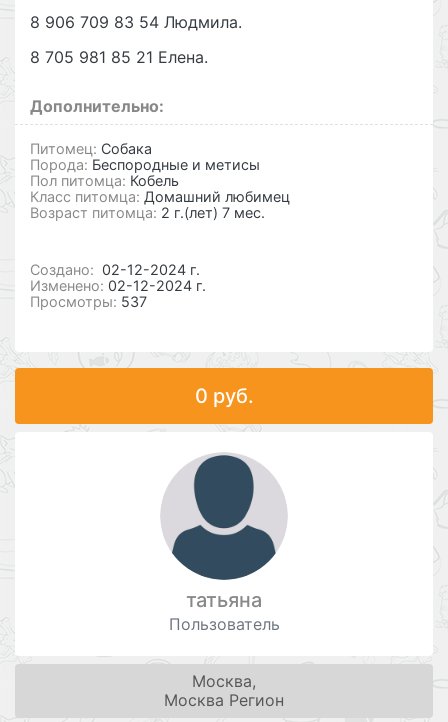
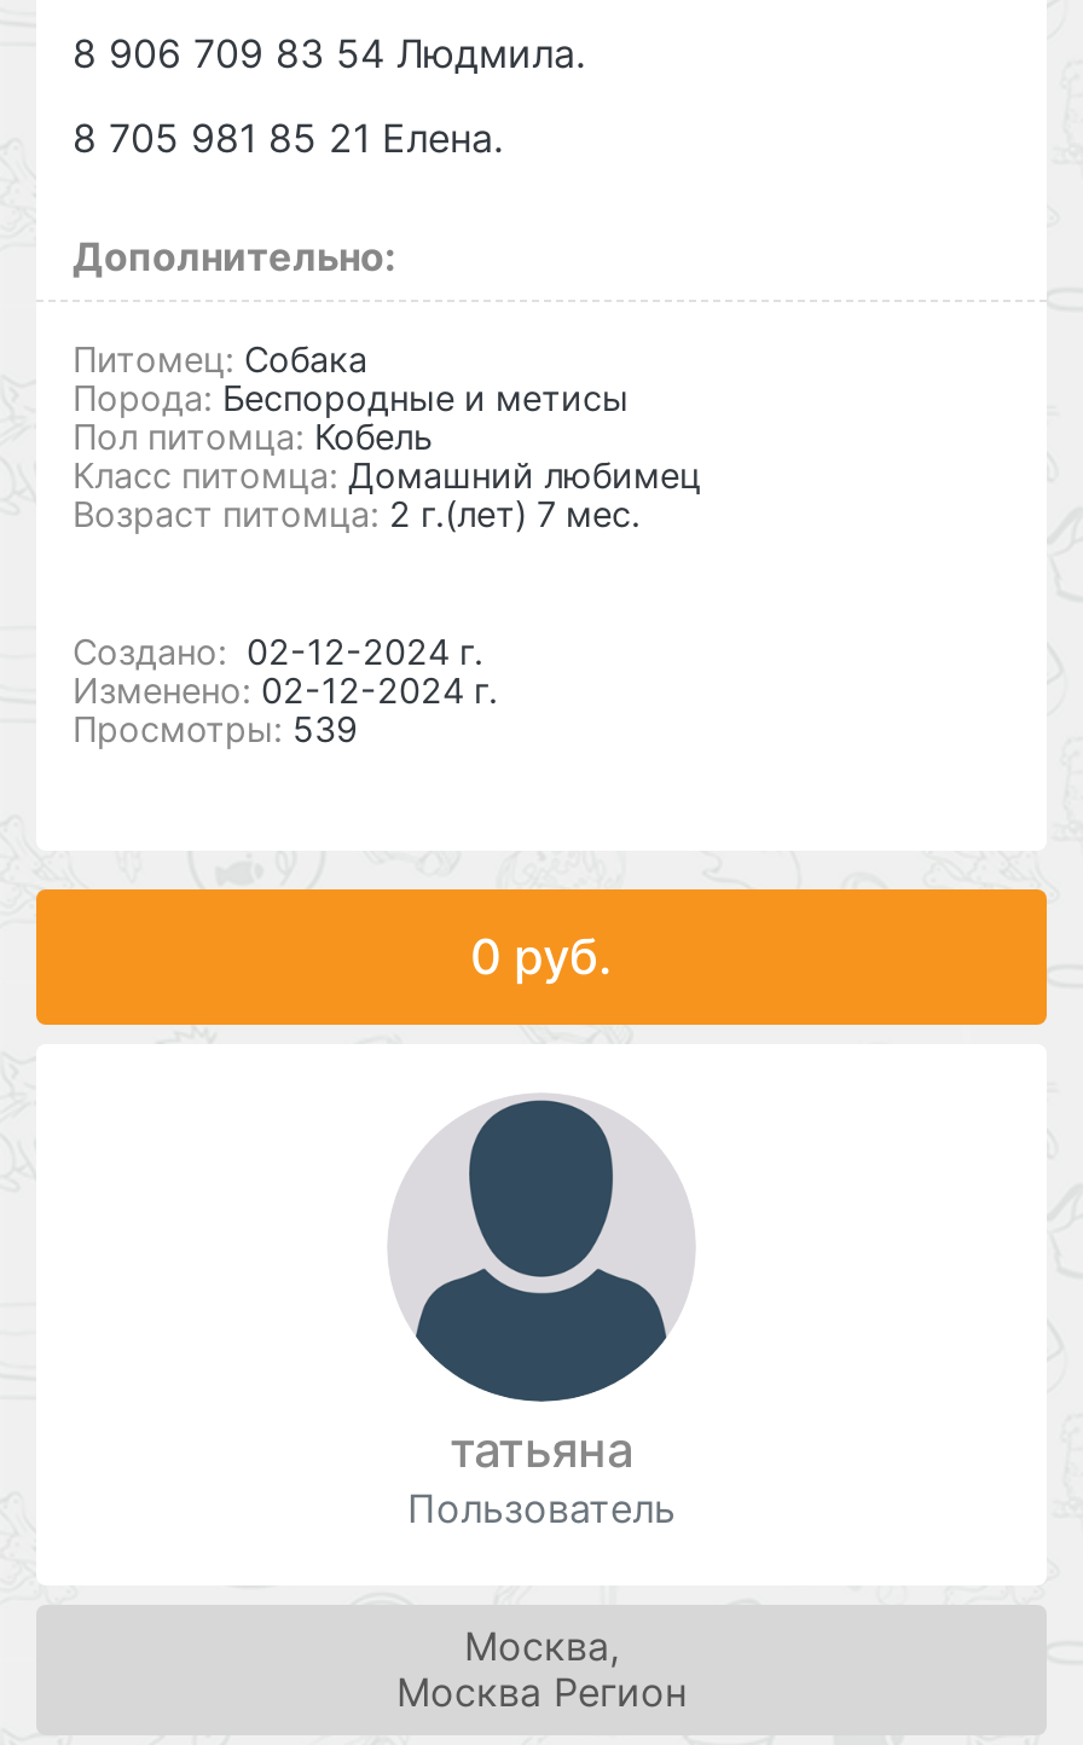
- Просмотры: 537
+ Просмотры: 539
